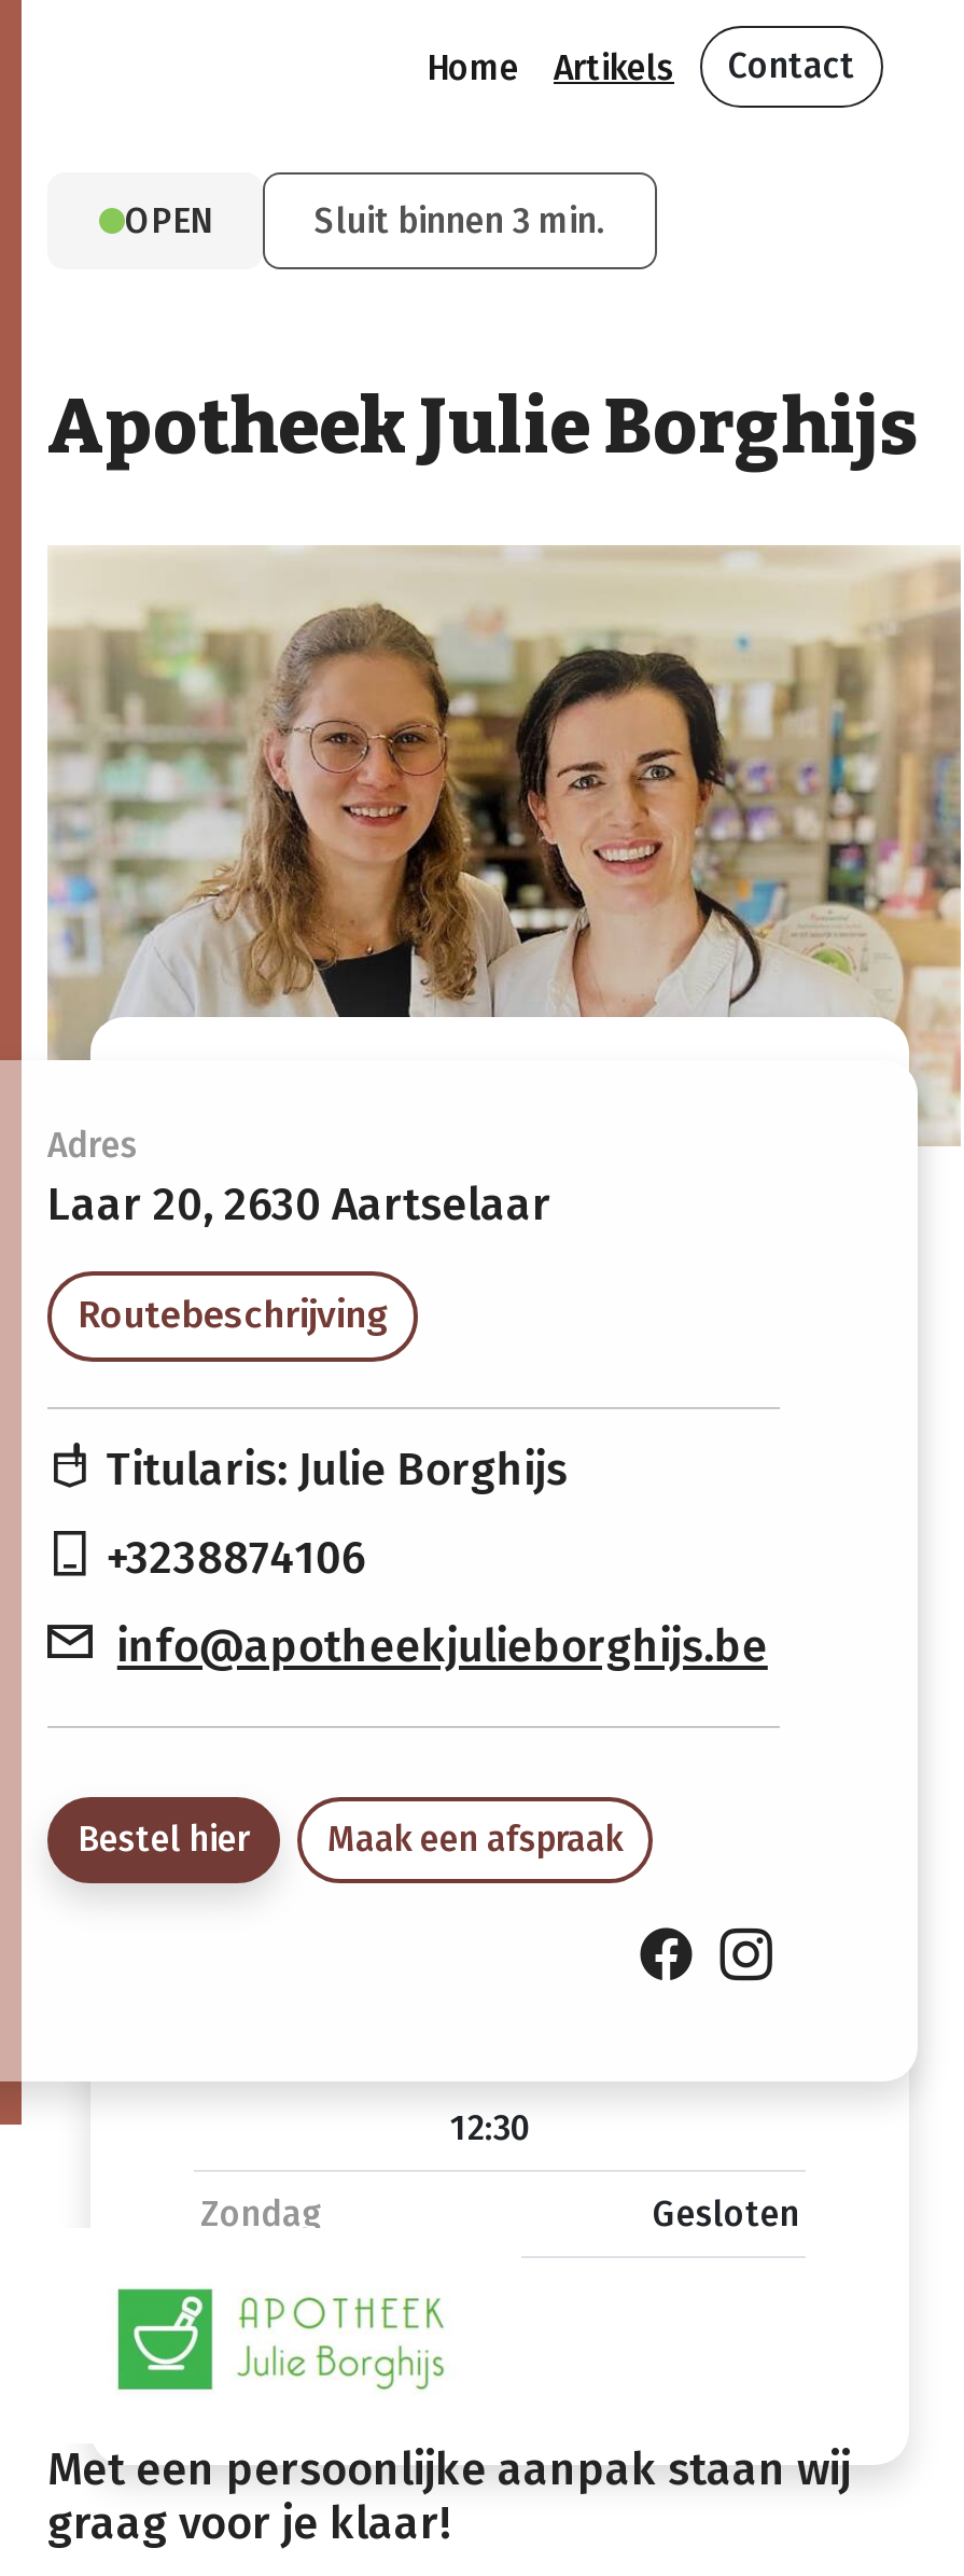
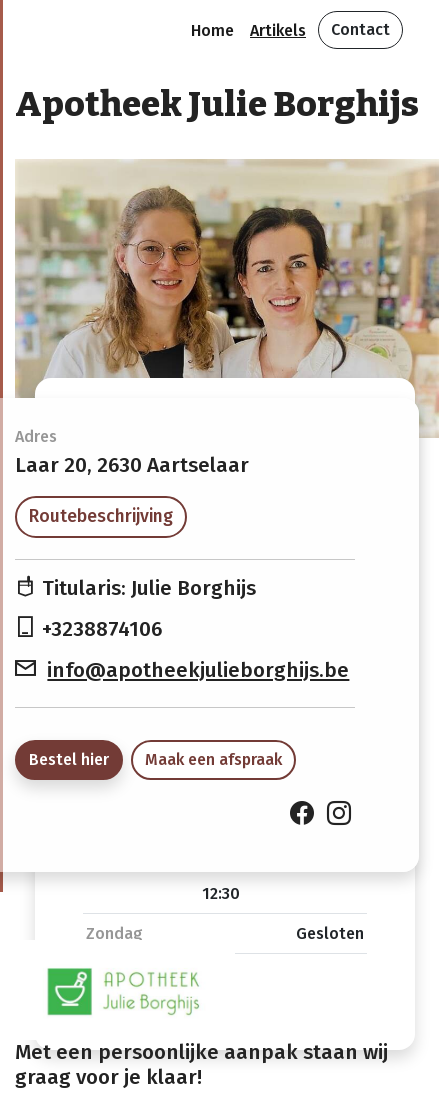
- OPEN
- Sluit binnen 3 min.
